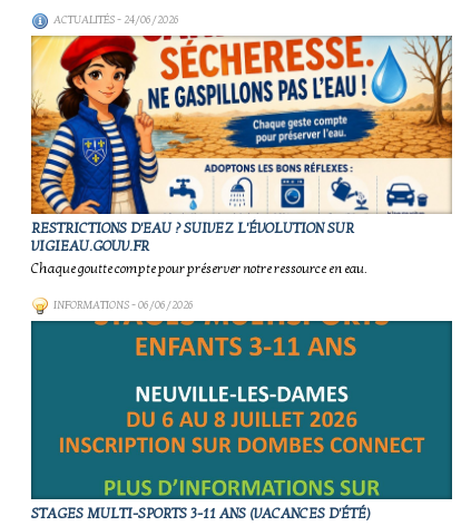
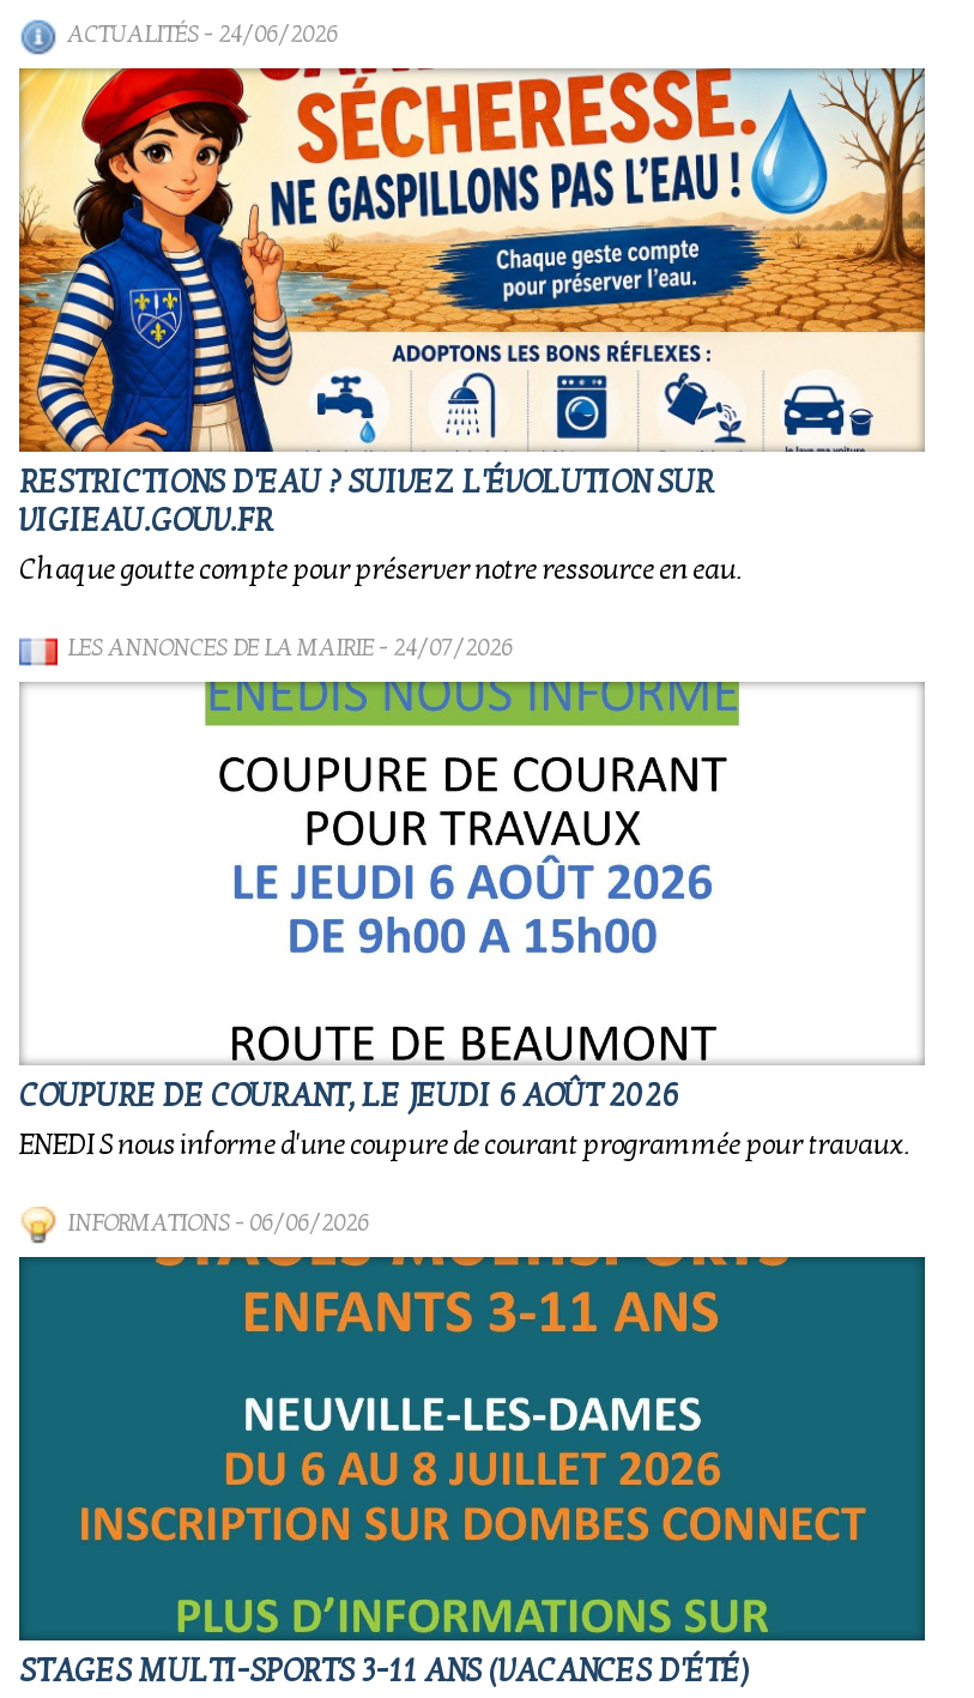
+ [image]
+ LES ANNONCES DE LA MAIRIE- 24/07/2026

+ COUPURE DE COURANT, LE JEUDI 6 AOÛT 2026
+ ENEDIS nous informe d'une coupure de courant programmée pour travaux.
